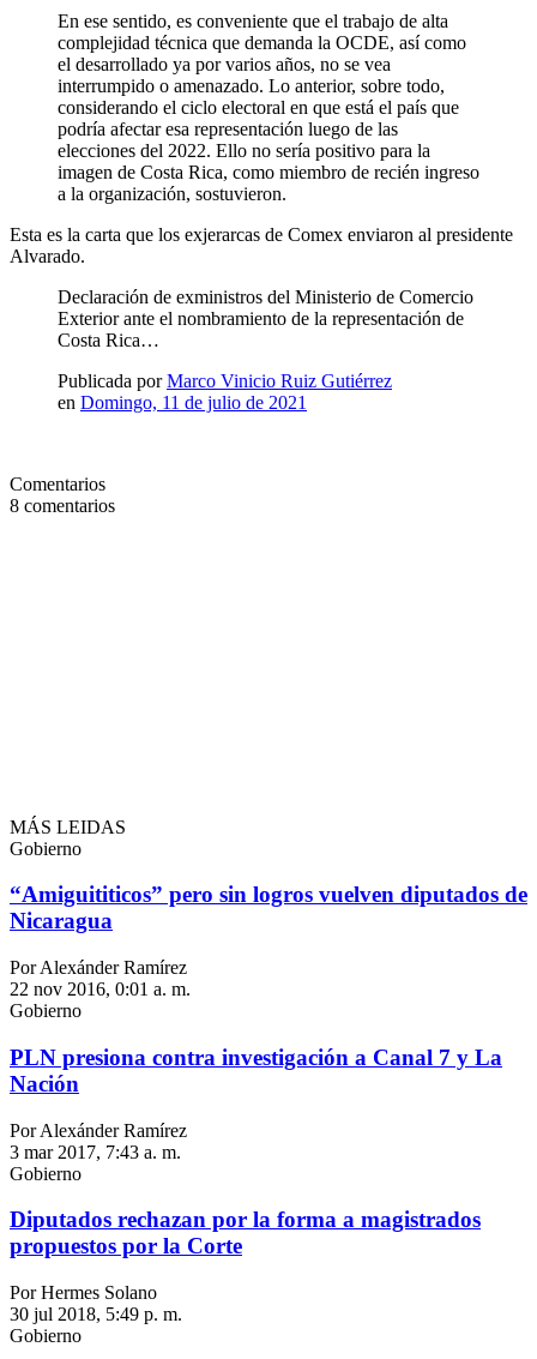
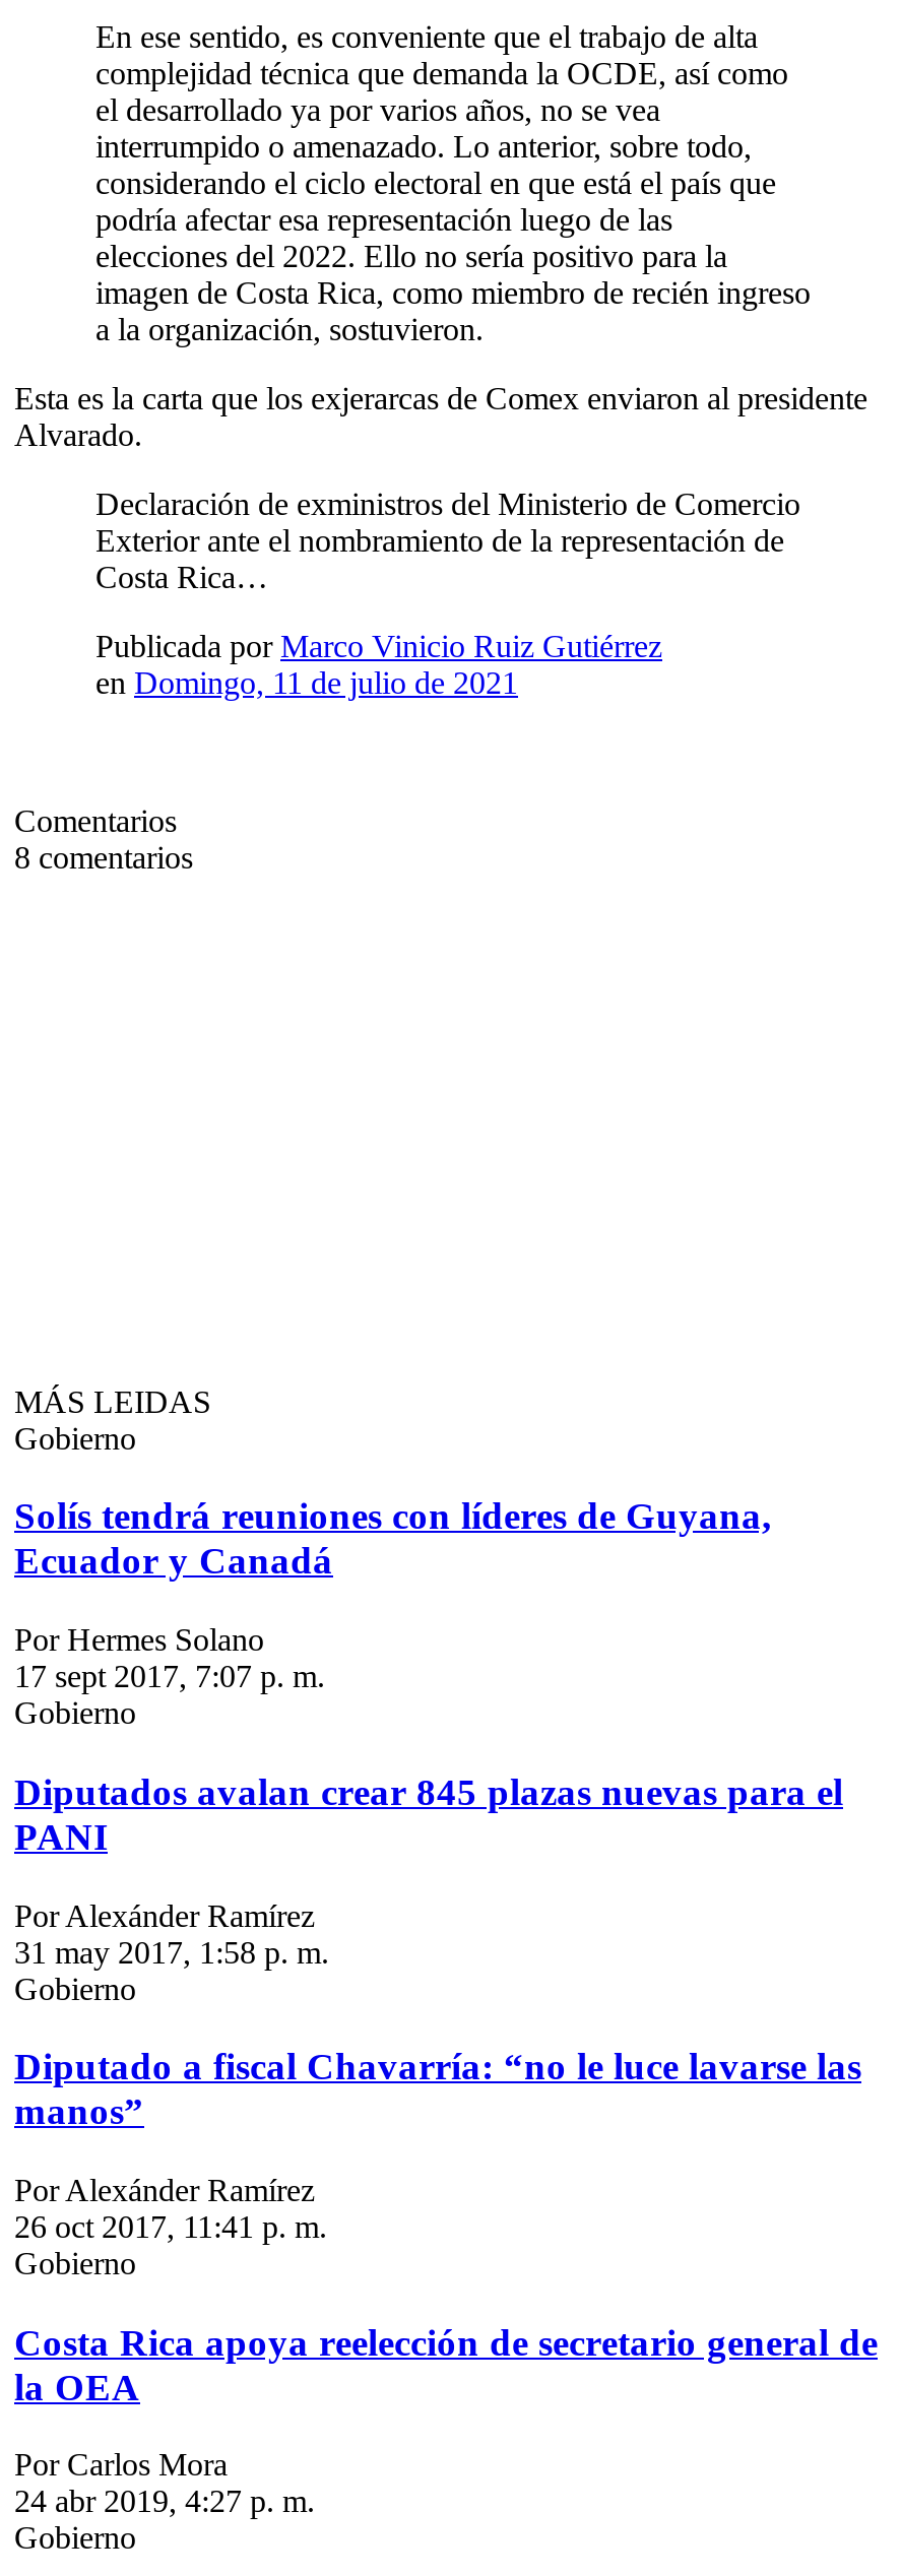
- “Amiguititicos” pero sin logros vuelven diputados de
- Nicaragua
+ Solís tendrá reuniones con líderes de Guyana,
+ Ecuador y Canadá
+ 17 sept 2017, 7:07 p. m.
+ Gobierno
+ Diputados avalan crear 845 plazas nuevas para el
+ PANI

- 22 nov 2016, 0:01 a. m.
+ 31 may 2017, 1:58 p. m.

- PLN presiona contra investigación a Canal 7 y La
- Nación
+ Diputado a fiscal Chavarría: “no le luce lavarse las
+ manos”

- 3 mar 2017, 7:43 a. m.
+ 26 oct 2017, 11:41 p. m.

- Diputados rechazan por la forma a magistrados
- propuestos por la Corte
+ Costa Rica apoya reelección de secretario general de
+ la OEA

moved up: Por Hermes Solano

- 30 jul 2018, 5:49 p. m.
+ Por Carlos Mora
+ 24 abr 2019, 4:27 p. m.
